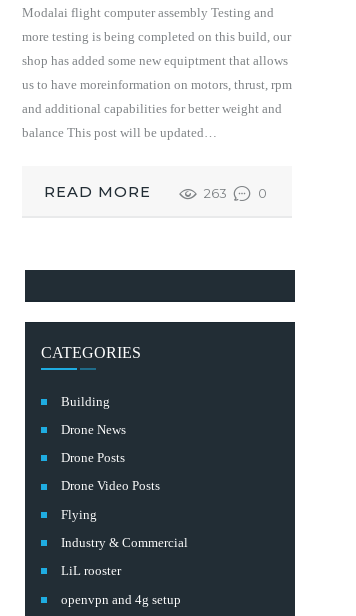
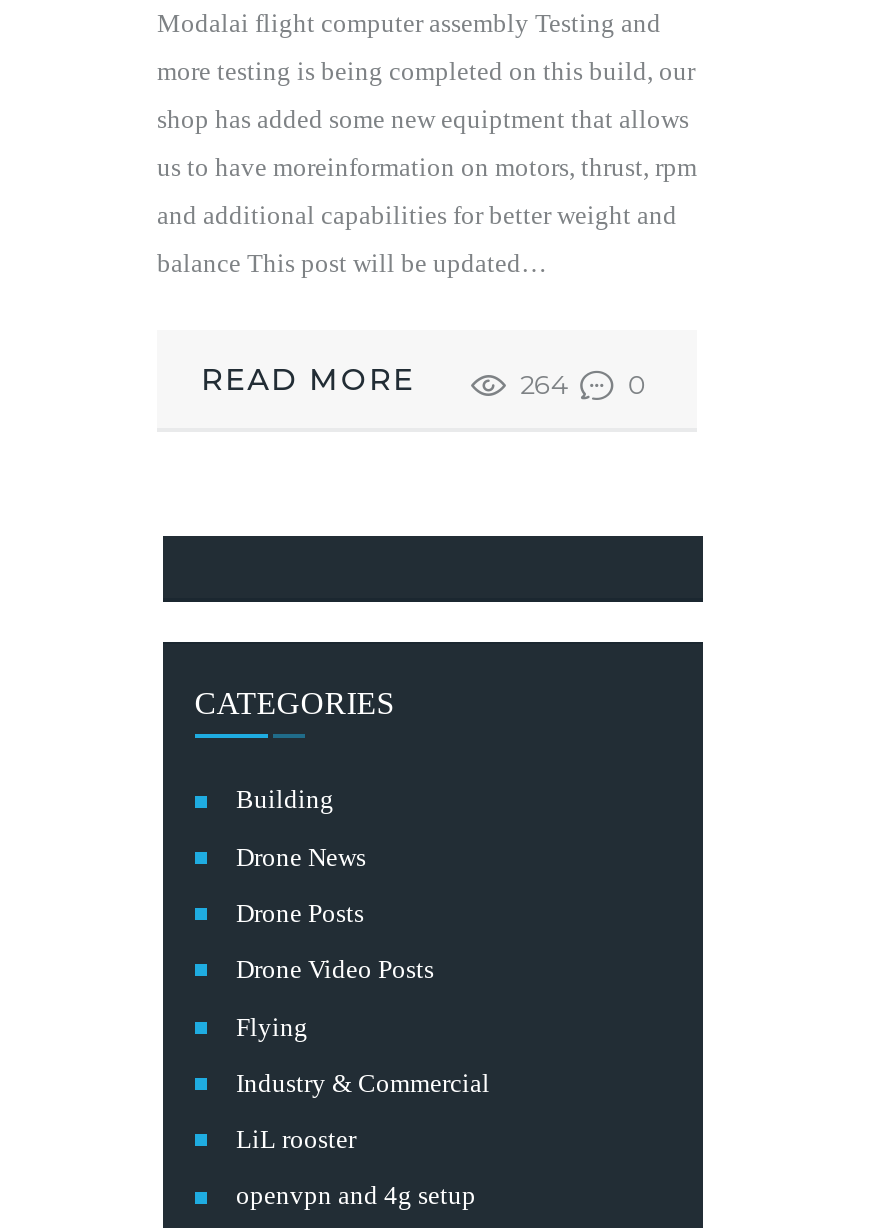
- 263
+ 264
